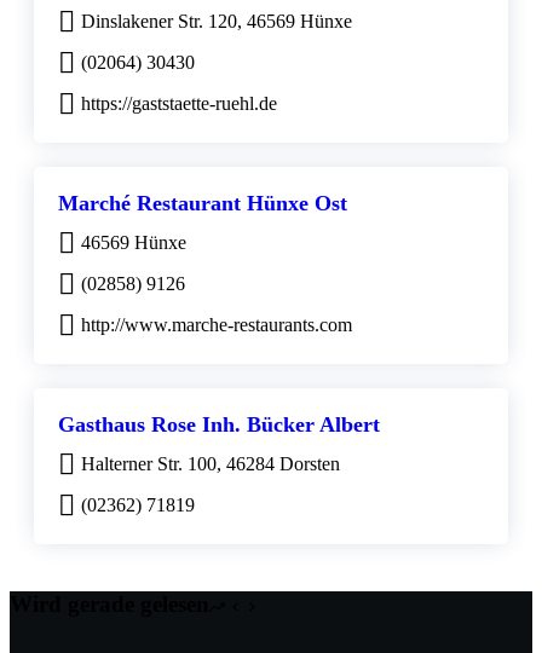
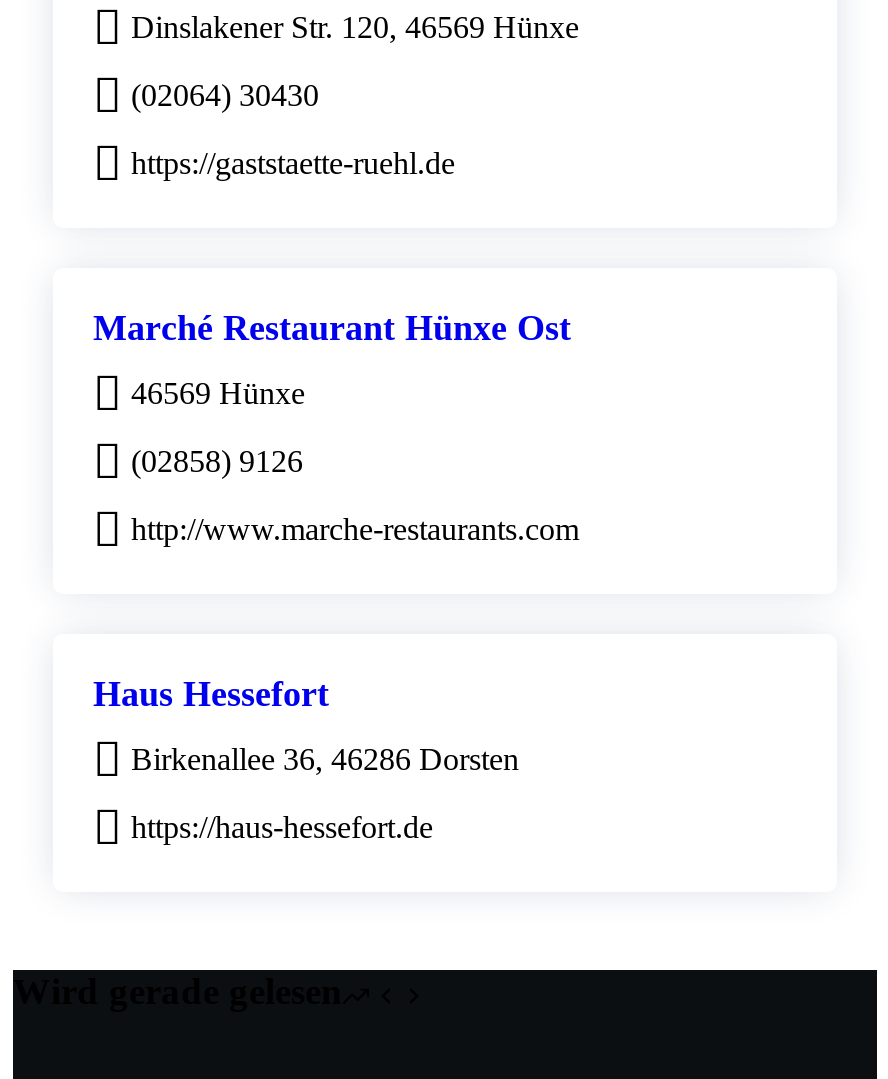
- Gasthaus Rose Inh. Bücker Albert
+ Haus Hessefort

- Halterner Str. 100, 46284 Dorsten
+ Birkenallee 36, 46286 Dorsten

- (02362) 71819
+ https://haus-hessefort.de
